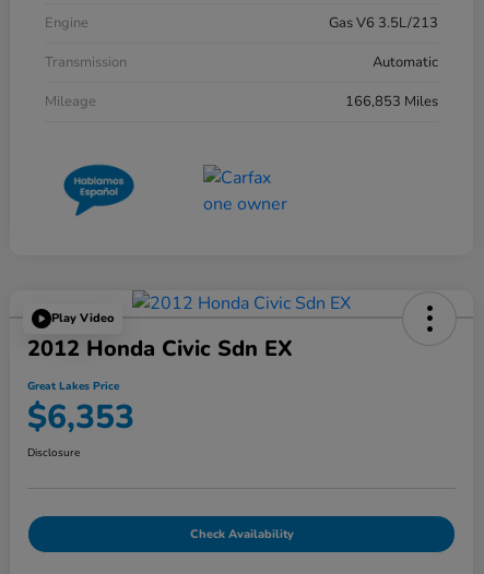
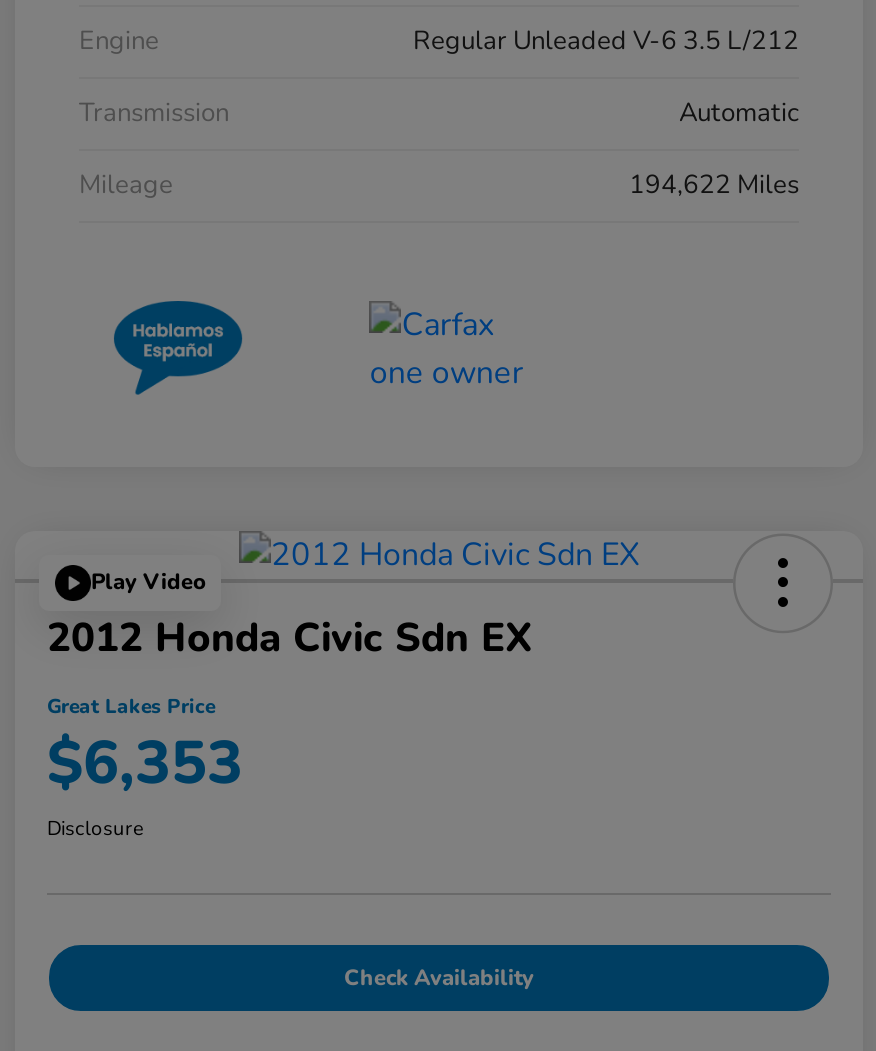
- Gas V6 3.5L/213
+ Regular Unleaded V-6 3.5 L/212

- 166,853 Miles
+ 194,622 Miles
